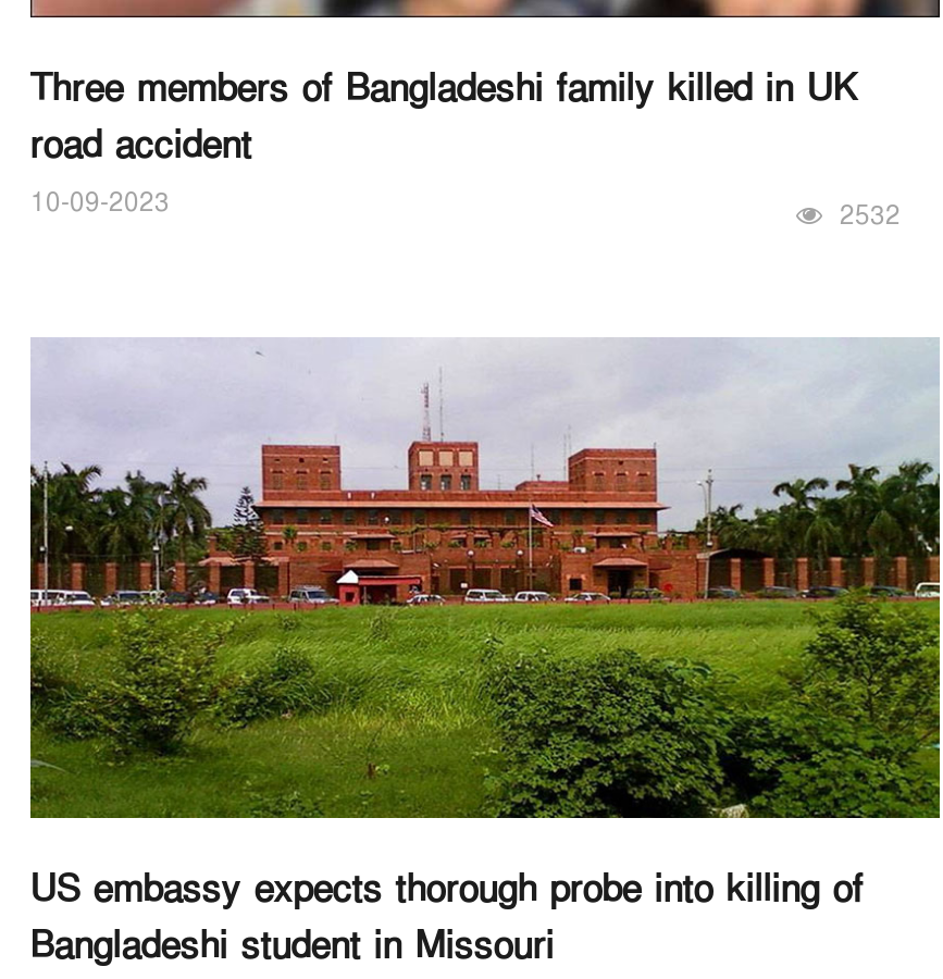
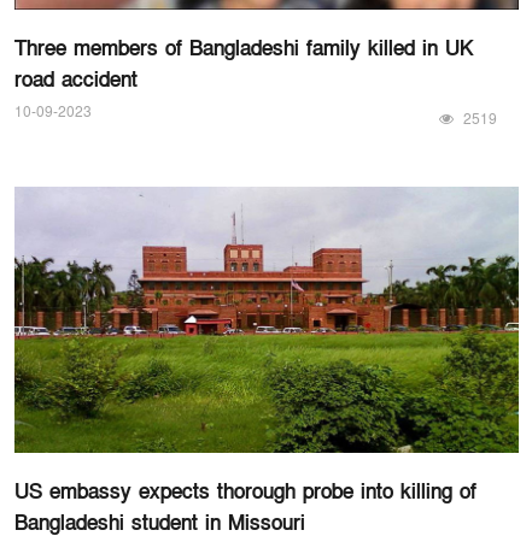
- 2532
+ 2519
